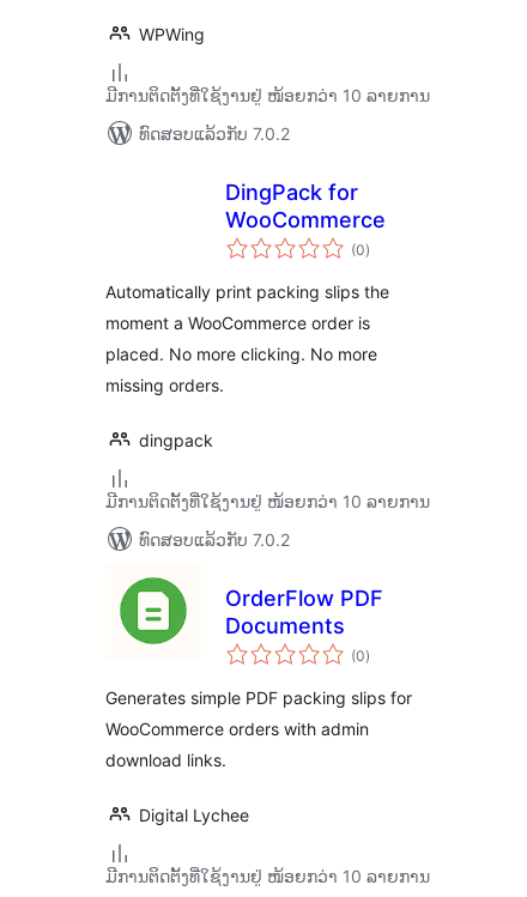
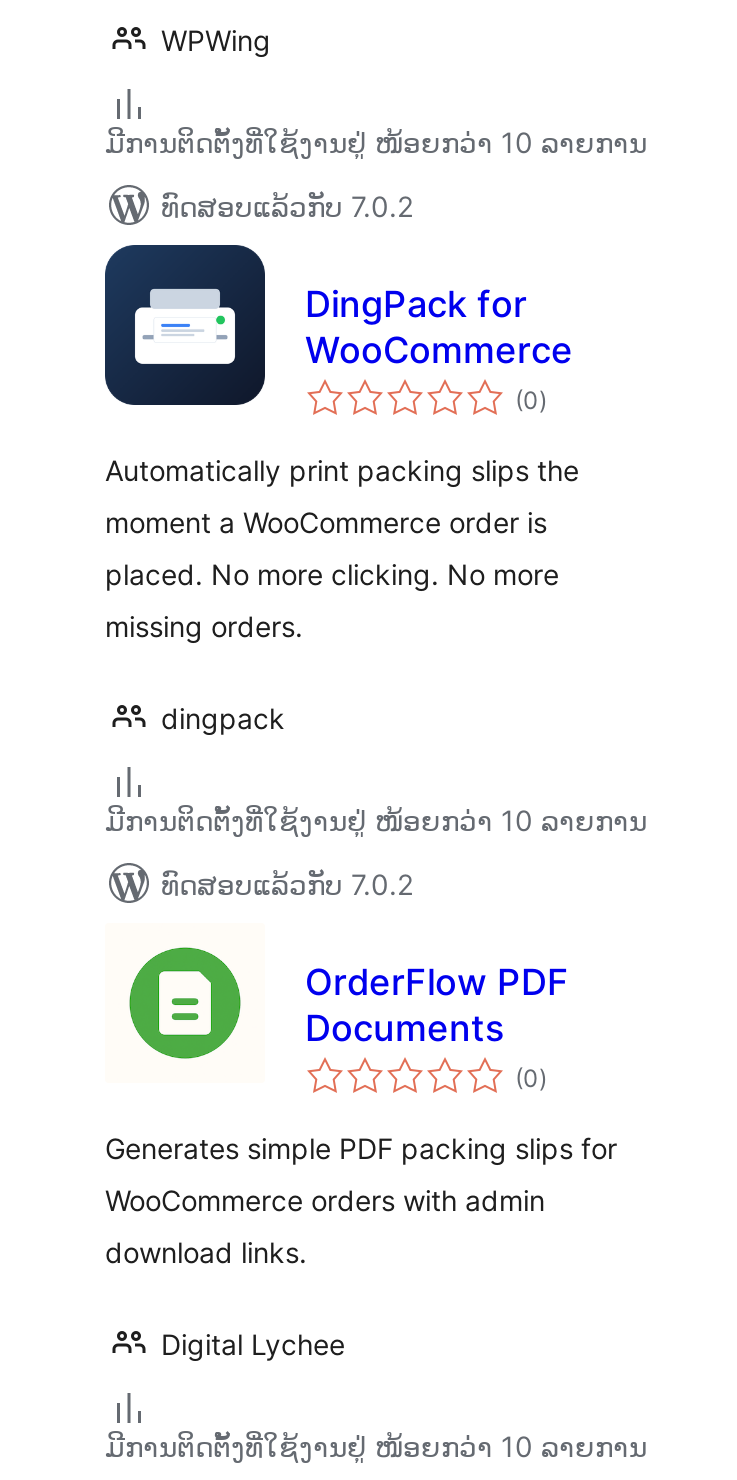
+ [image]
